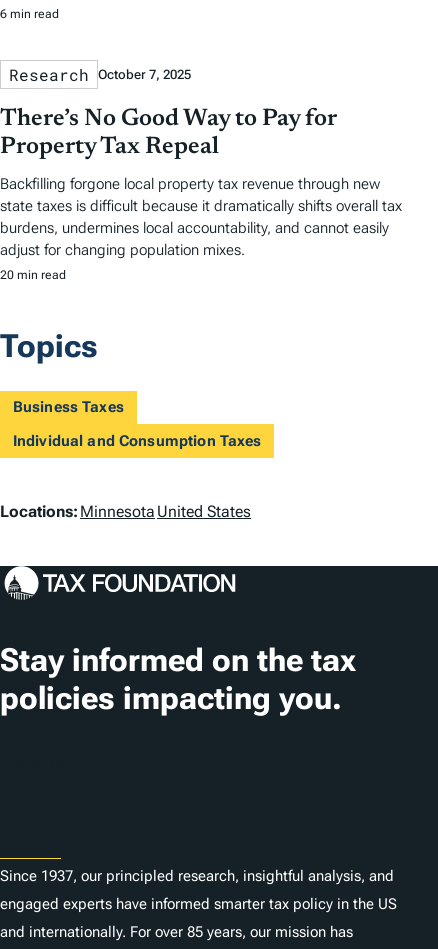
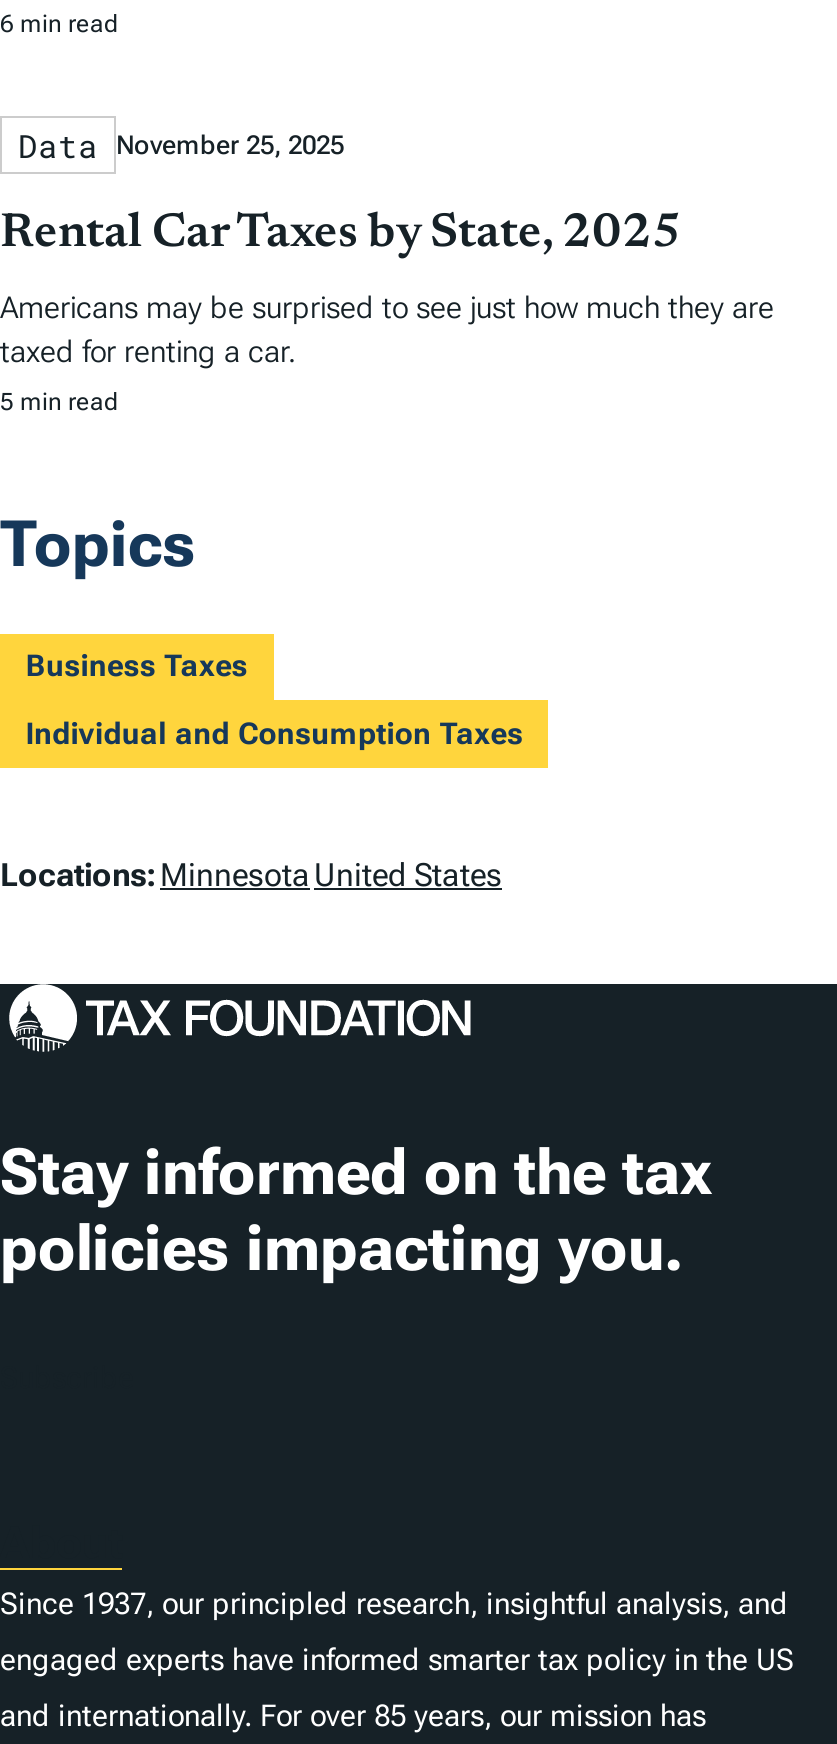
- Research October 7, 2025
+ Data November 25, 2025

- There’s No Good Way to Pay for
- Property Tax Repeal
+ Rental Car Taxes by State, 2025

- Backfilling forgone local property tax revenue through new
- state taxes is difficult because it dramatically shifts overall tax
- burdens, undermines local accountability, and cannot easily
- adjust for changing population mixes.
+ Americans may be surprised to see just how much they are
+ taxed for renting a car.

- 20 min read
+ 5 min read
